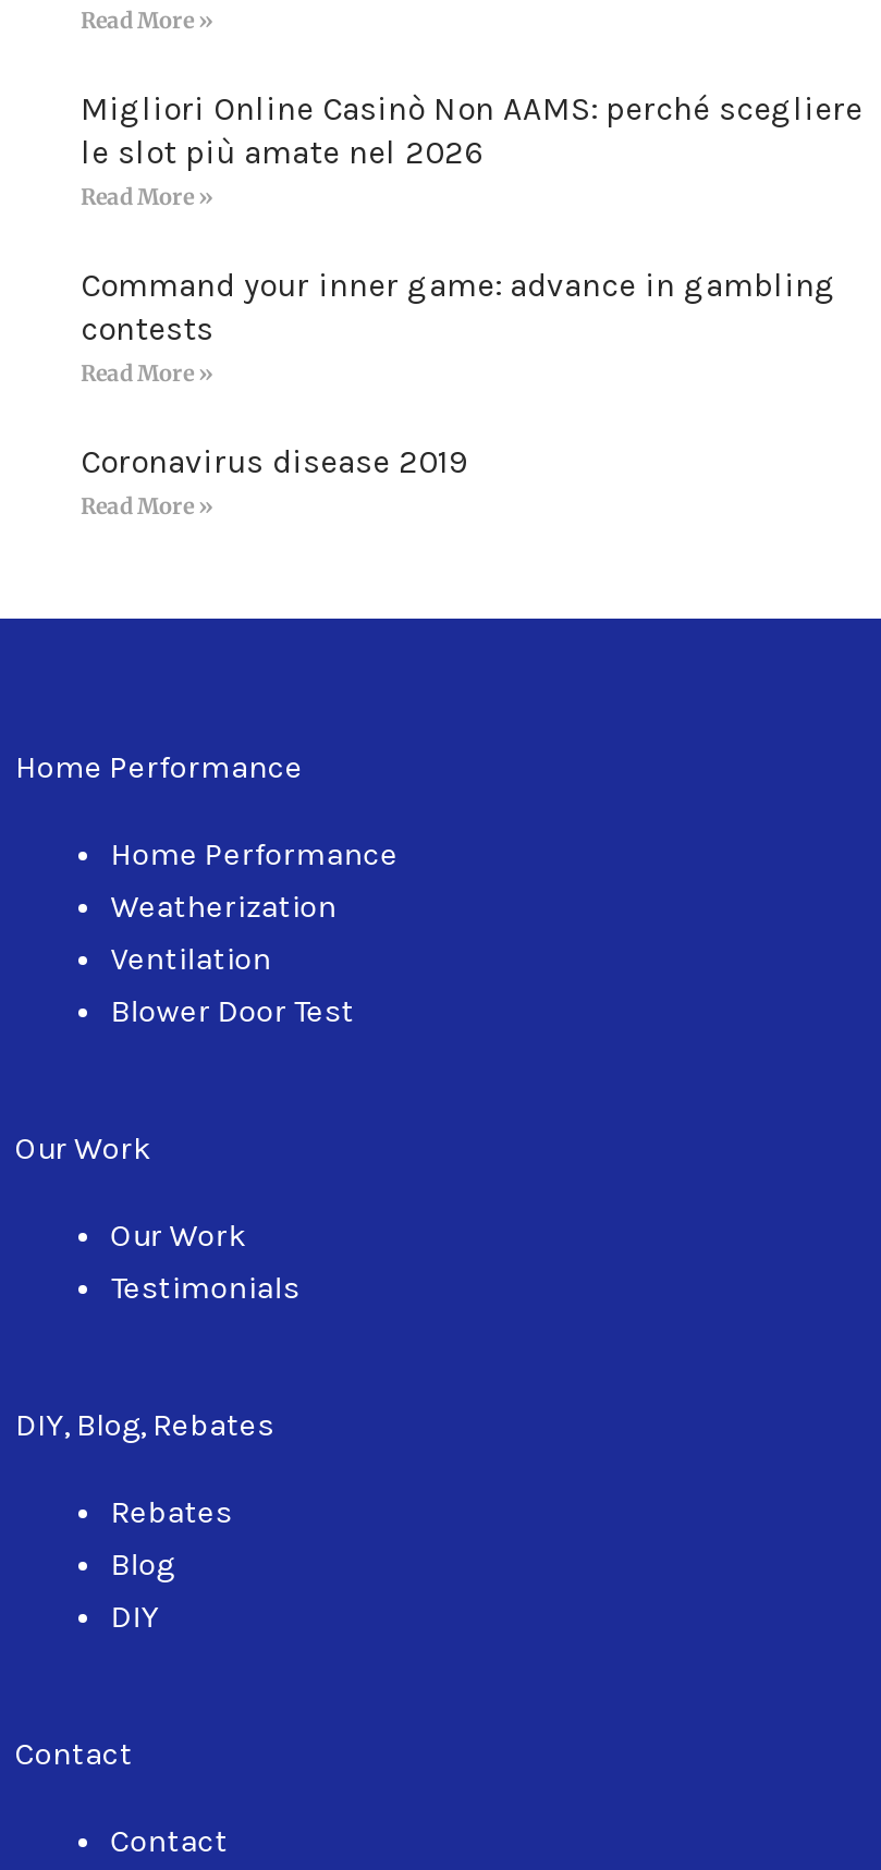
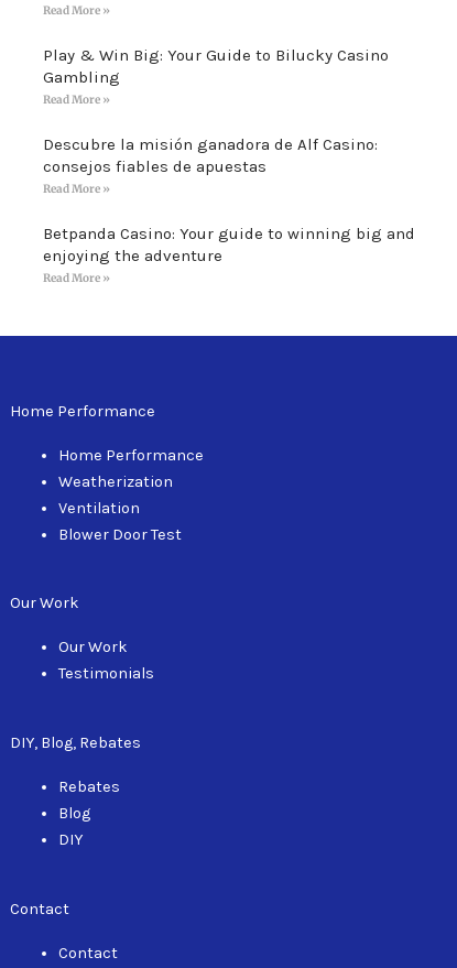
- Migliori Online Casinò Non AAMS: perché scegliere
- le slot più amate nel 2026
+ Play & Win Big: Your Guide to Bilucky Casino
+ Gambling

- Command your inner game: advance in gambling
- contests
+ Descubre la misión ganadora de Alf Casino:
+ consejos fiables de apuestas

- Coronavirus disease 2019
+ Betpanda Casino: Your guide to winning big and
+ enjoying the adventure
